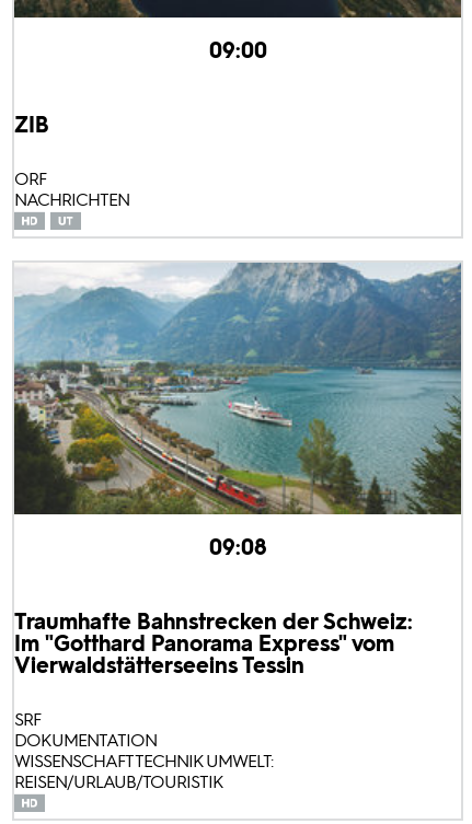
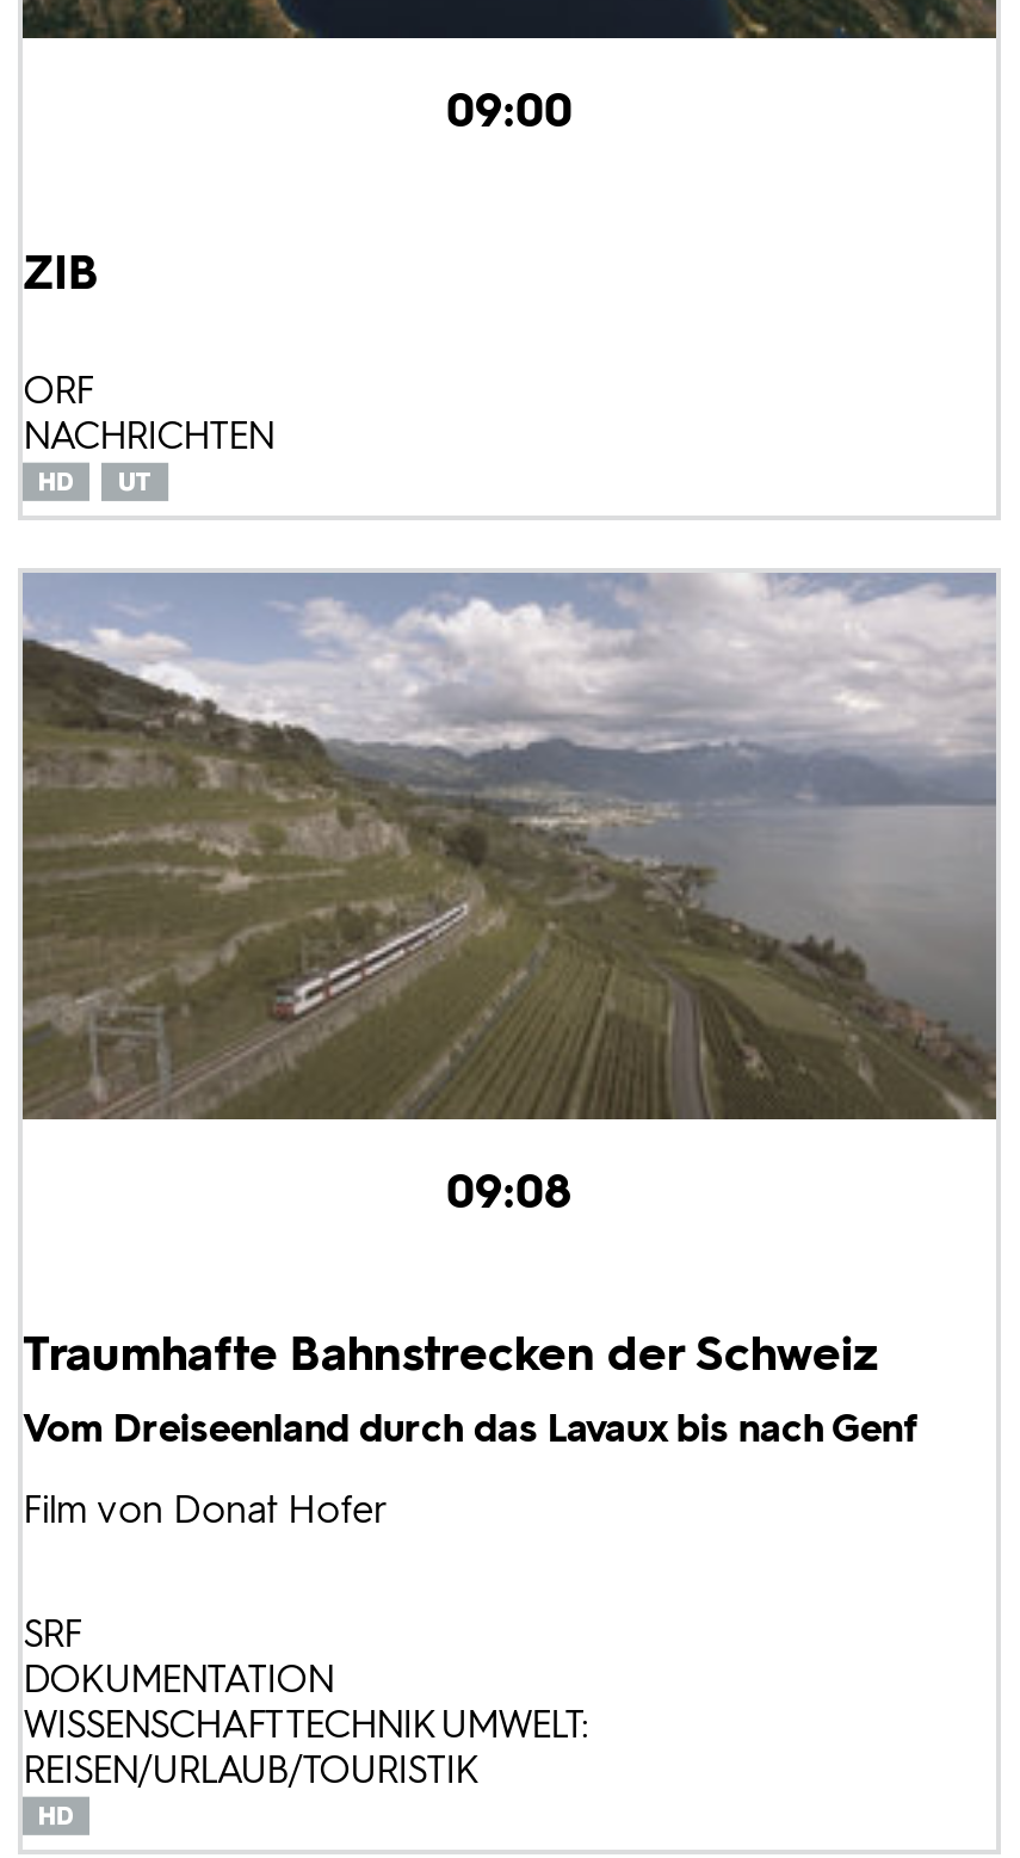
- [image]
+ [image]

- Traumhafte Bahnstrecken der Schweiz:
- Im "Gotthard Panorama Express" vom
- Vierwaldstätterseeins Tessin
+ Traumhafte Bahnstrecken der Schweiz
+ Vom Dreiseenland durch das Lavaux bis nach Genf
+ Film von Donat Hofer
